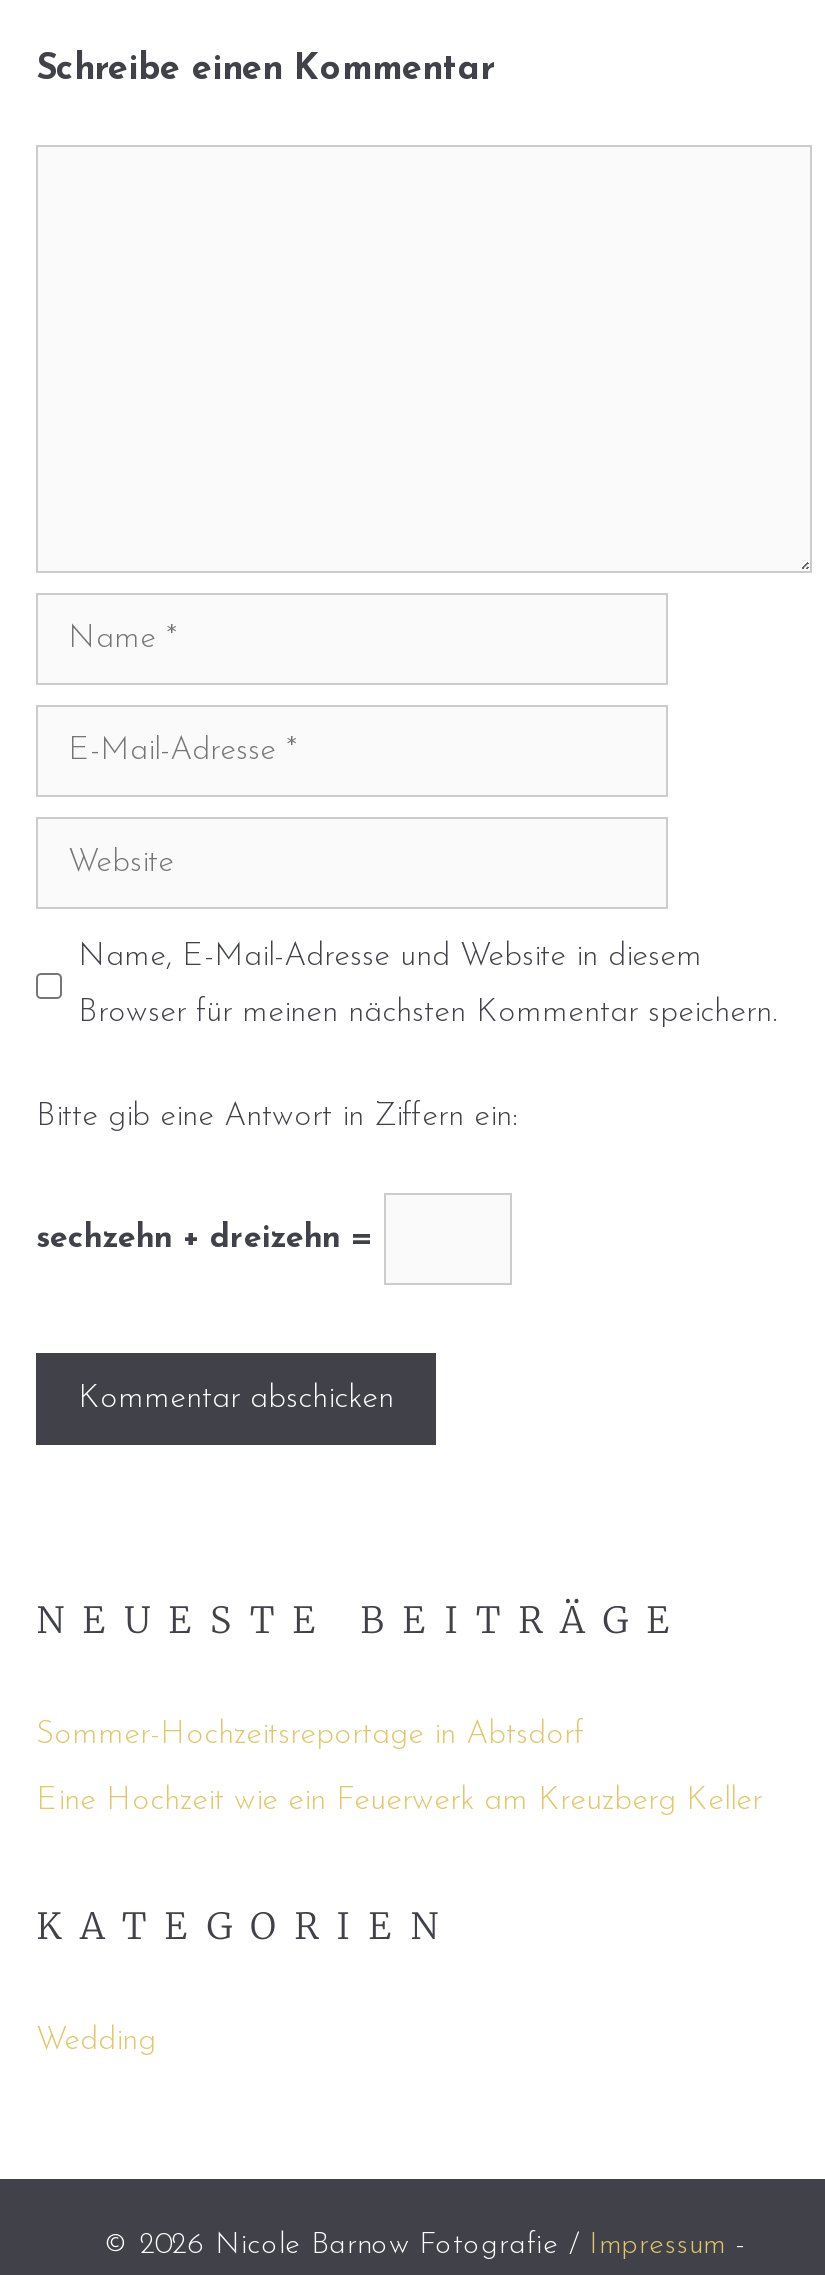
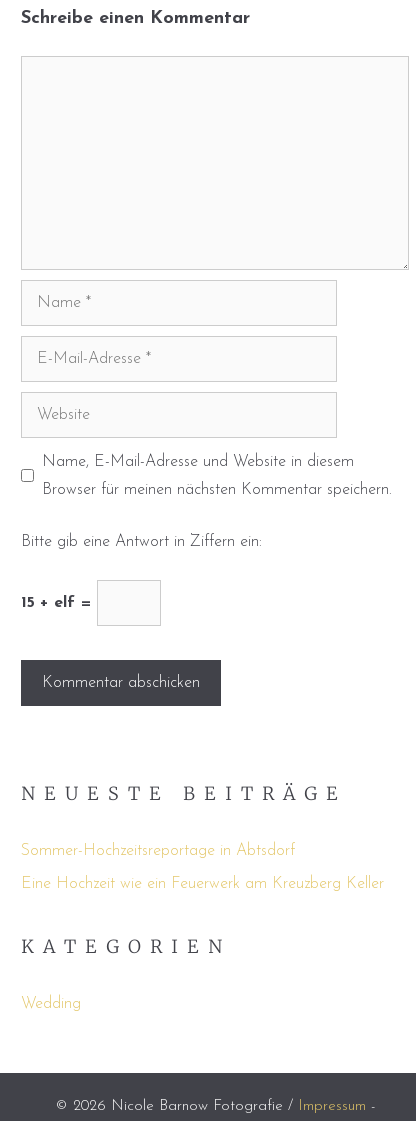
- sechzehn + dreizehn =
+ 15 + elf =
